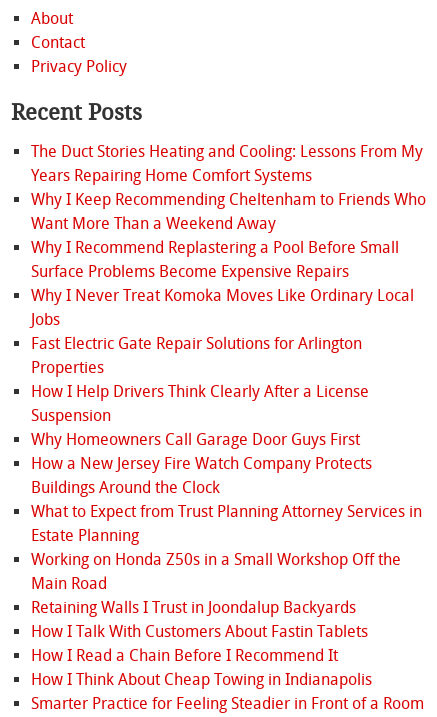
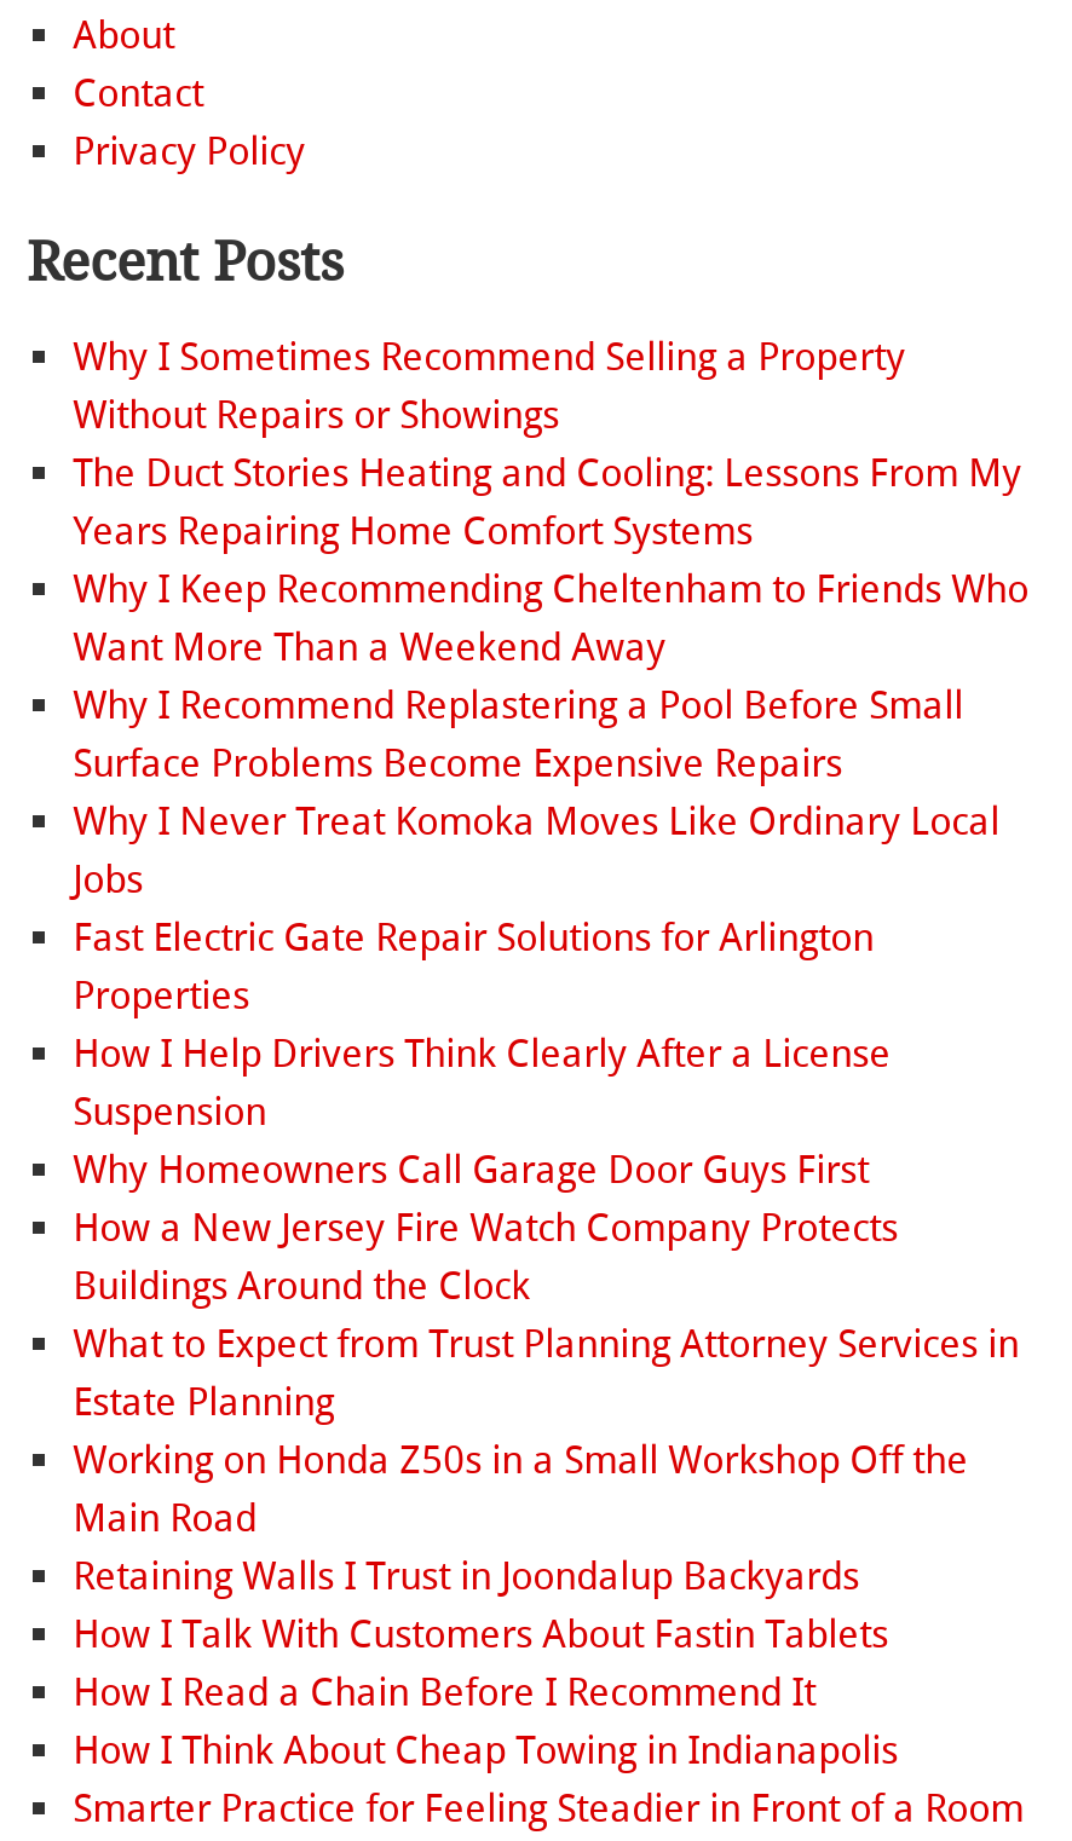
+ Why I Sometimes Recommend Selling a Property
+ Without Repairs or Showings
